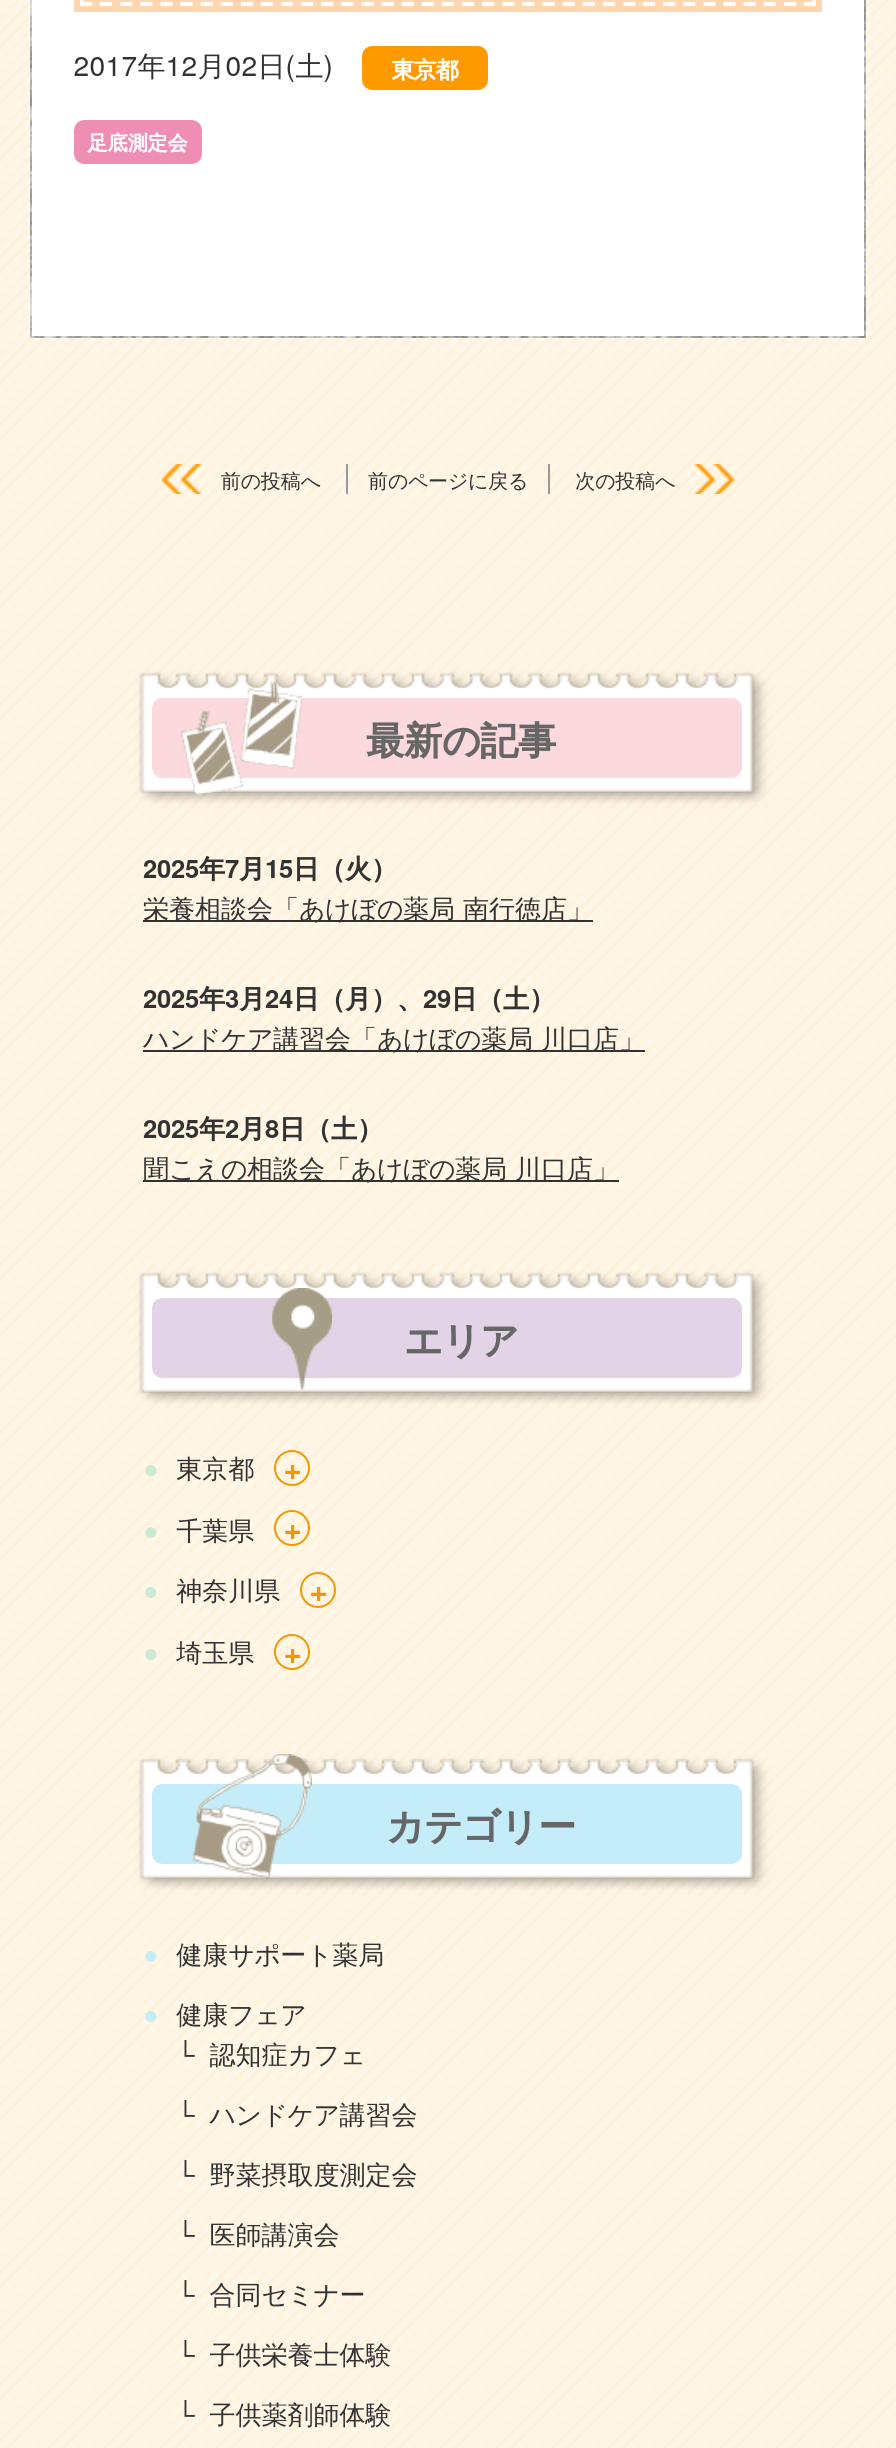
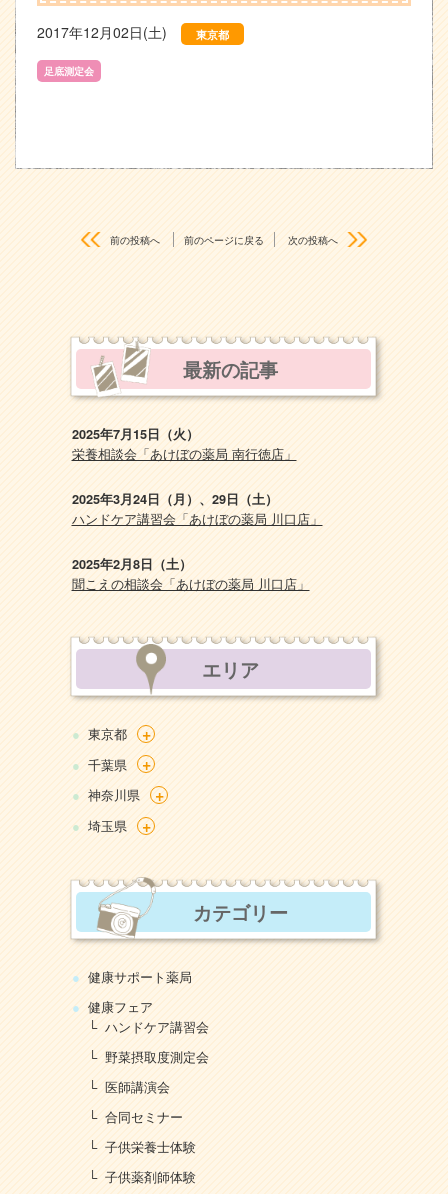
- 認知症カフェ
